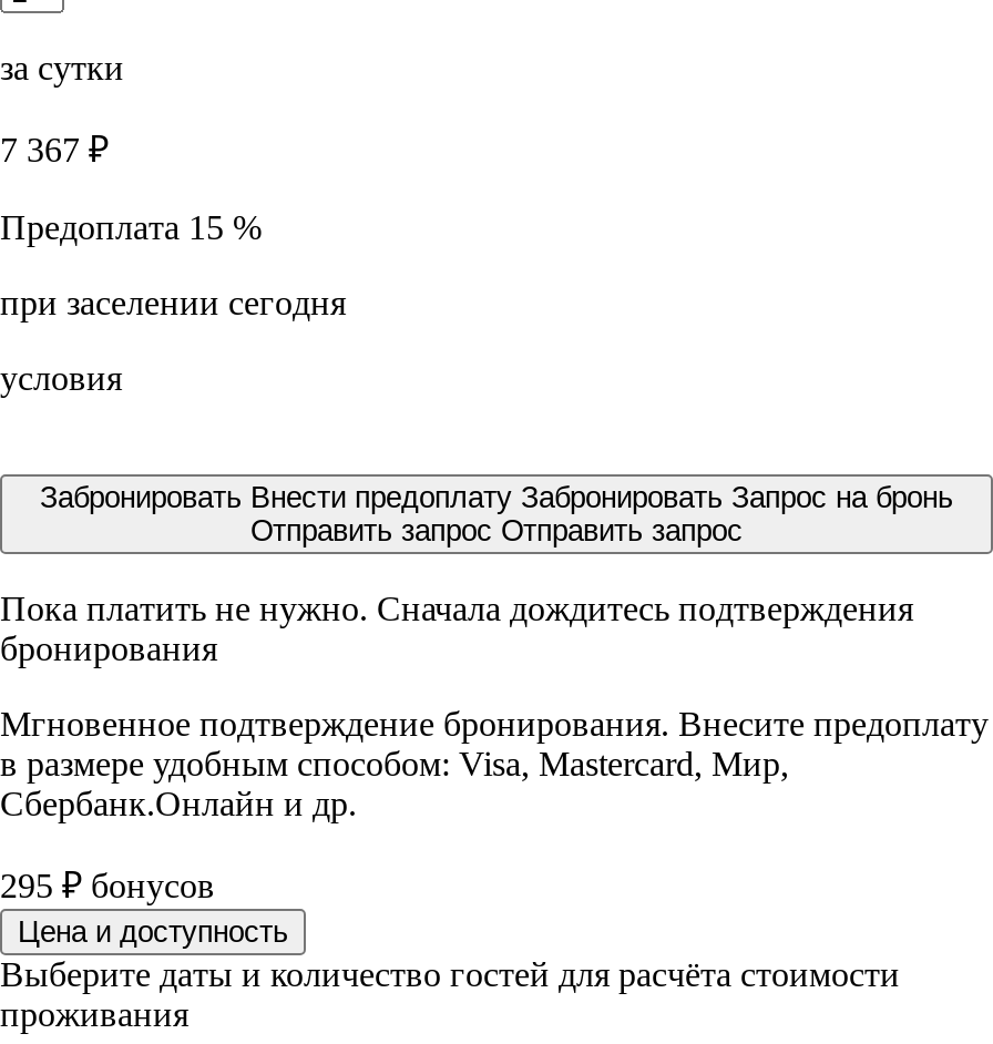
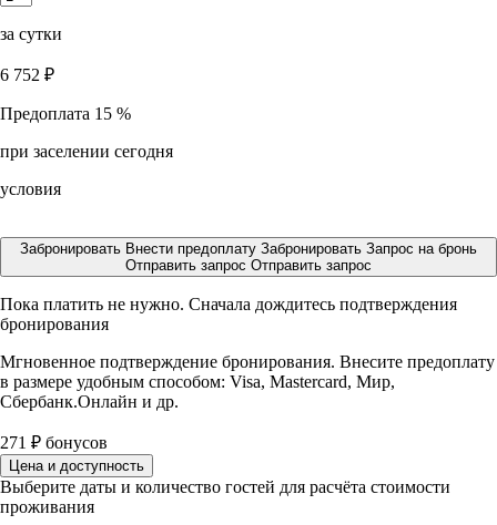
- 7 367 ₽
+ 6 752 ₽

- 295 ₽ бонусов
+ 271 ₽ бонусов
